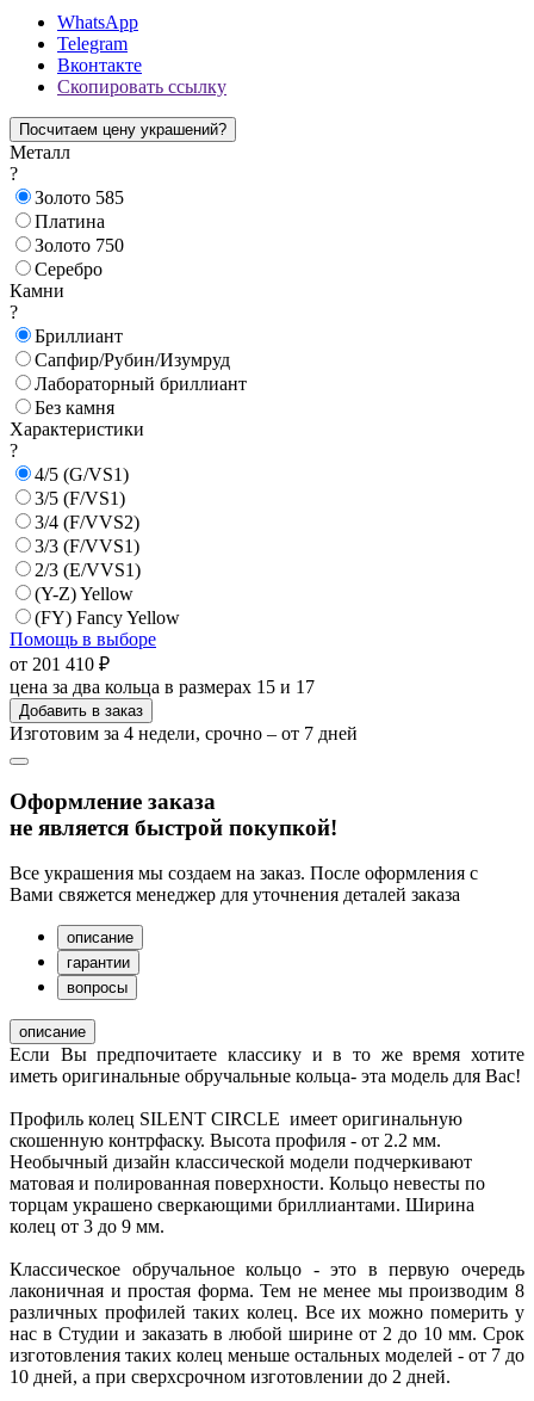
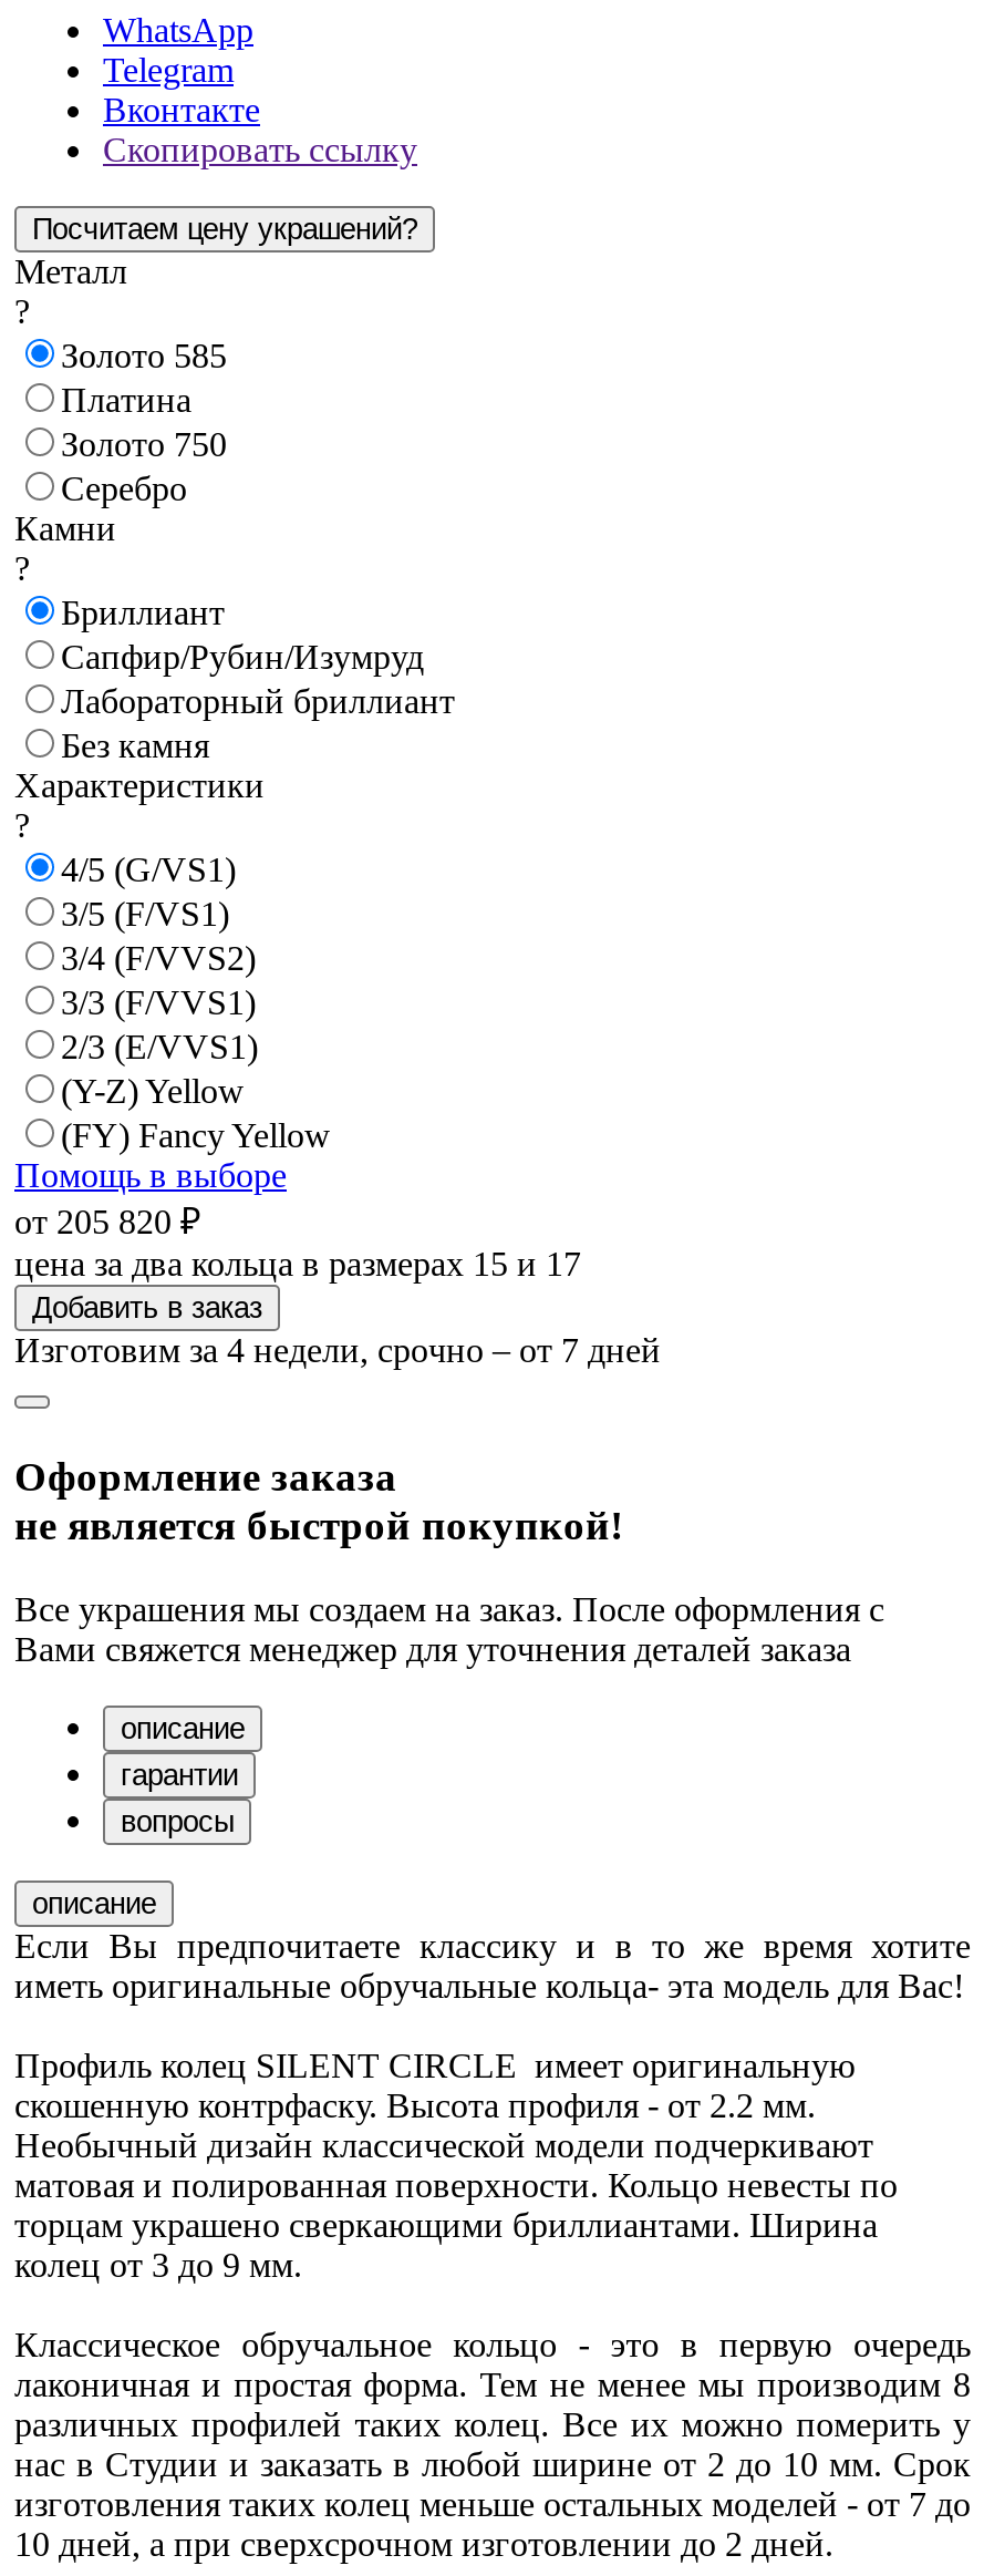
- от 201 410 ₽
+ от 205 820 ₽
